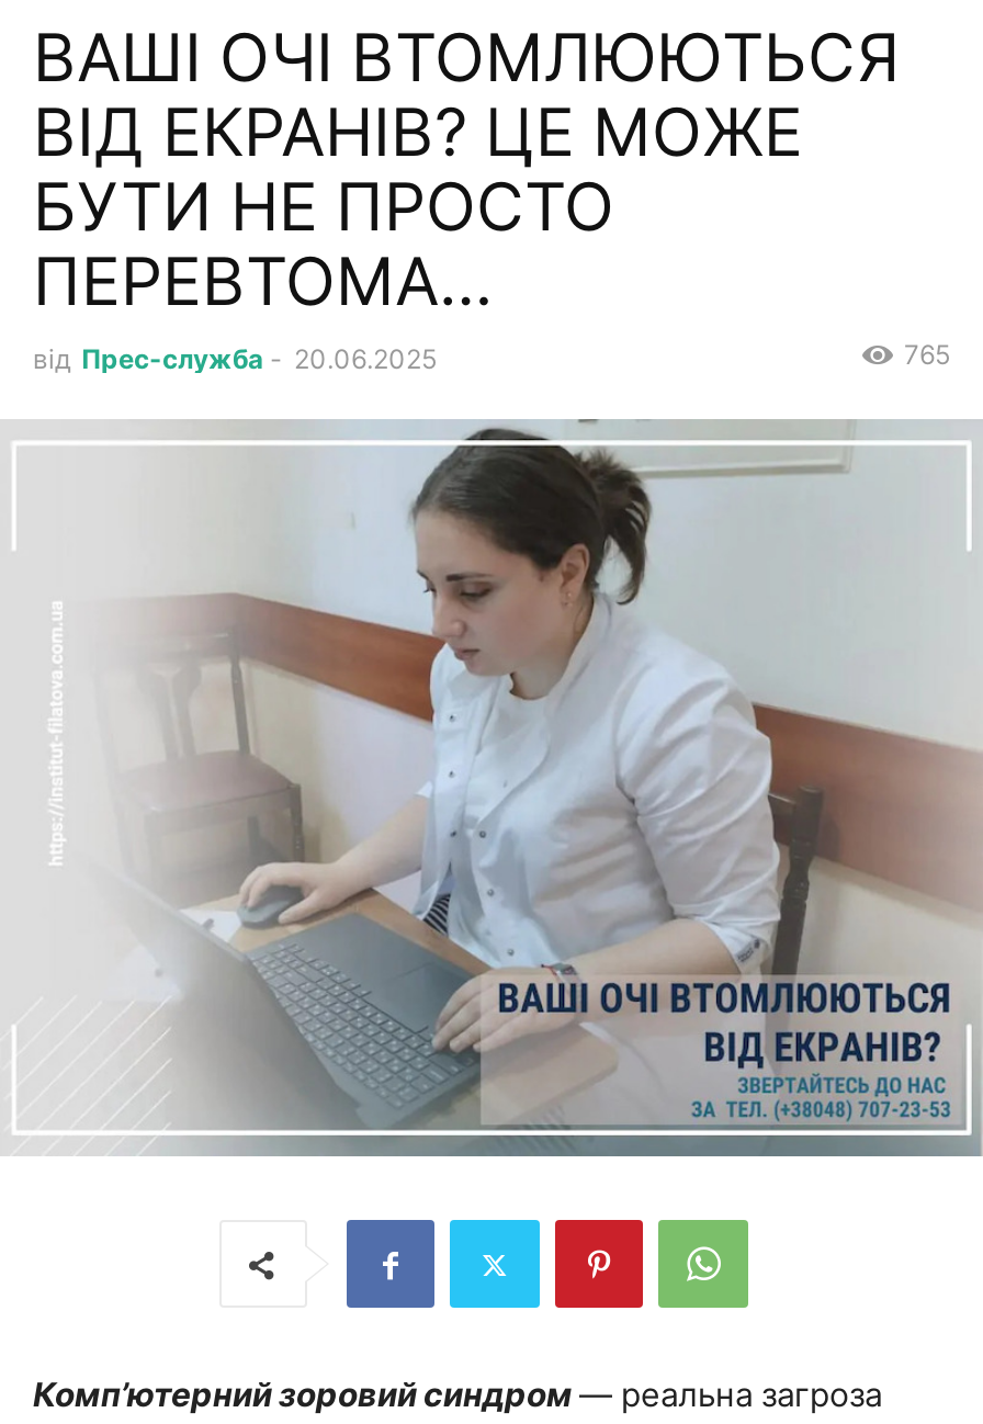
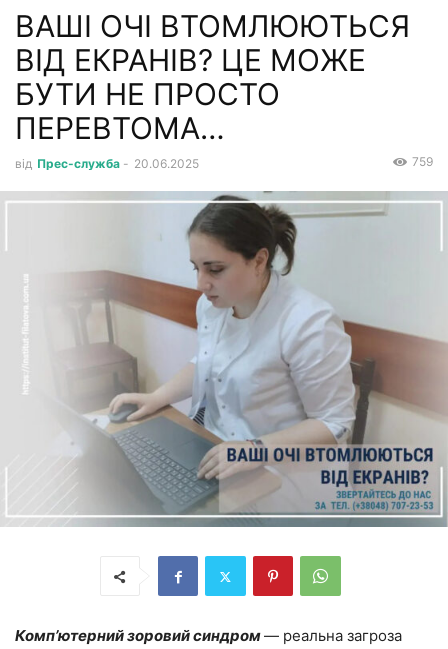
- 765
+ 759
